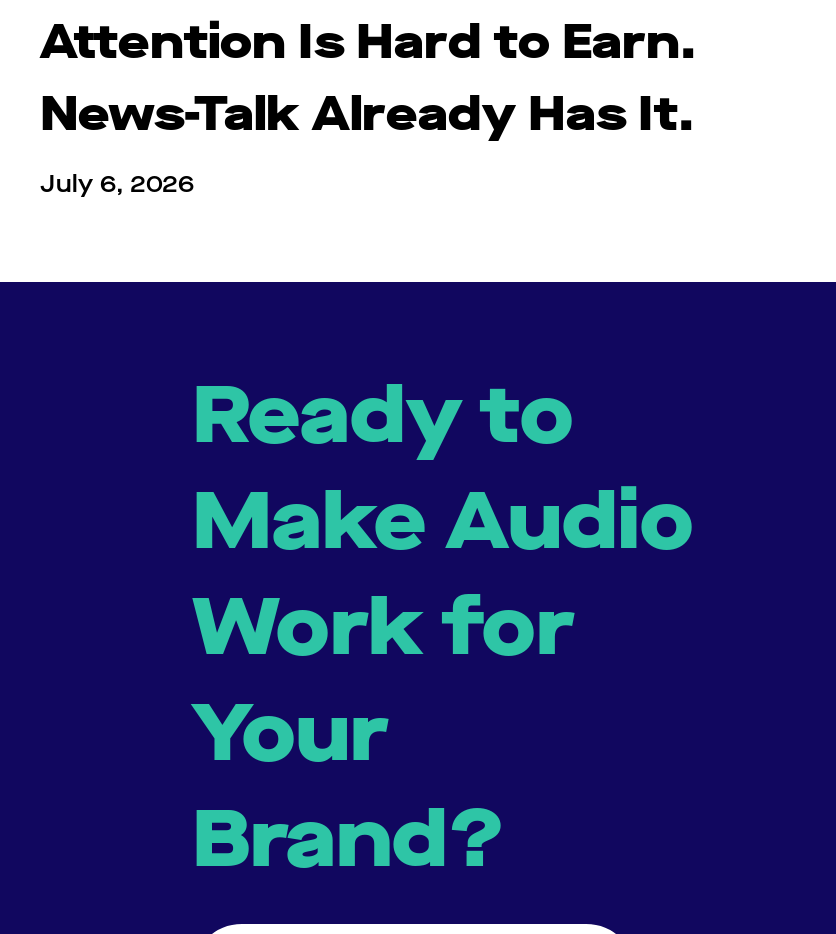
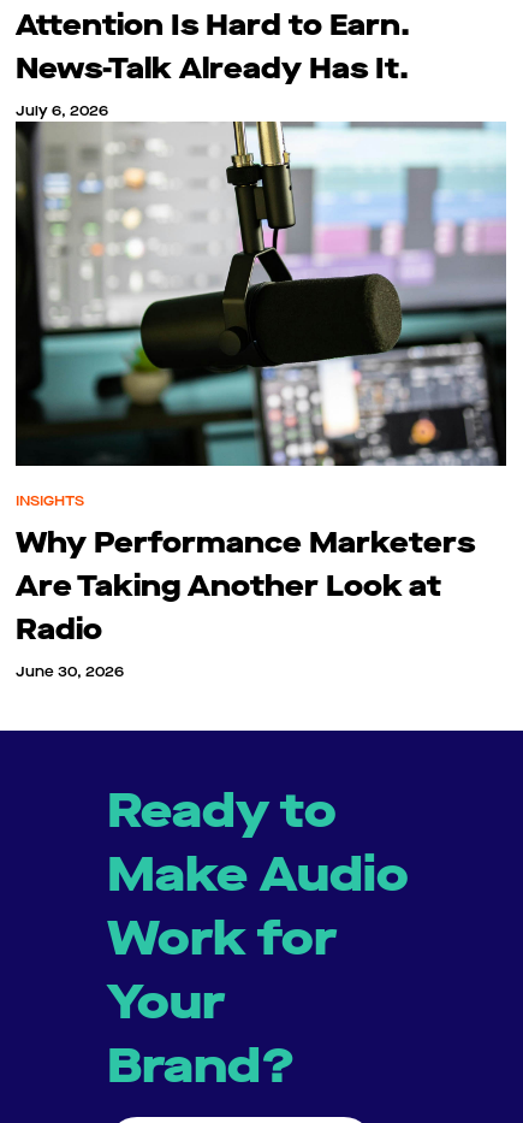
+ [image]
+ INSIGHTS
+ Why Performance Marketers
+ Are Taking Another Look at
+ Radio
+ June 30, 2026
